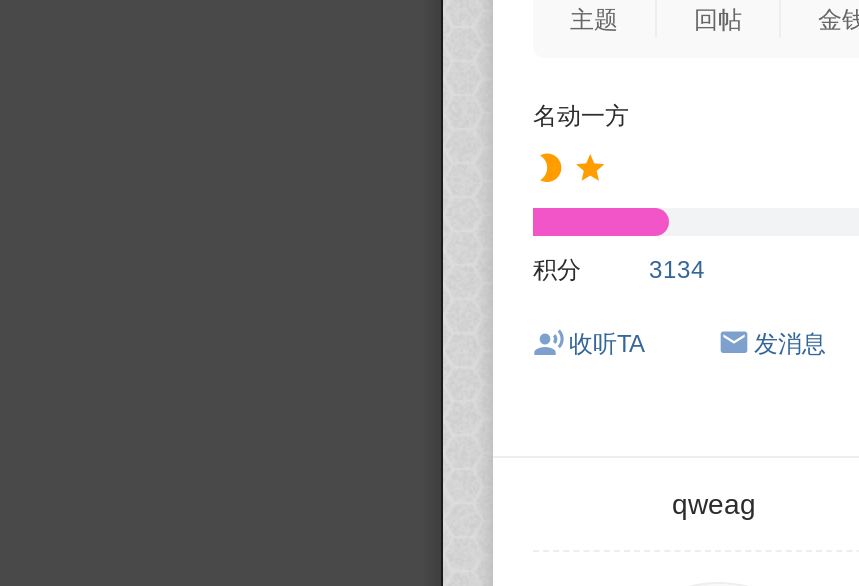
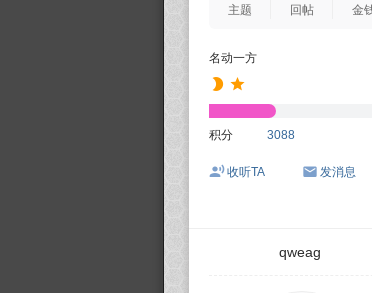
- 3134
+ 3088
